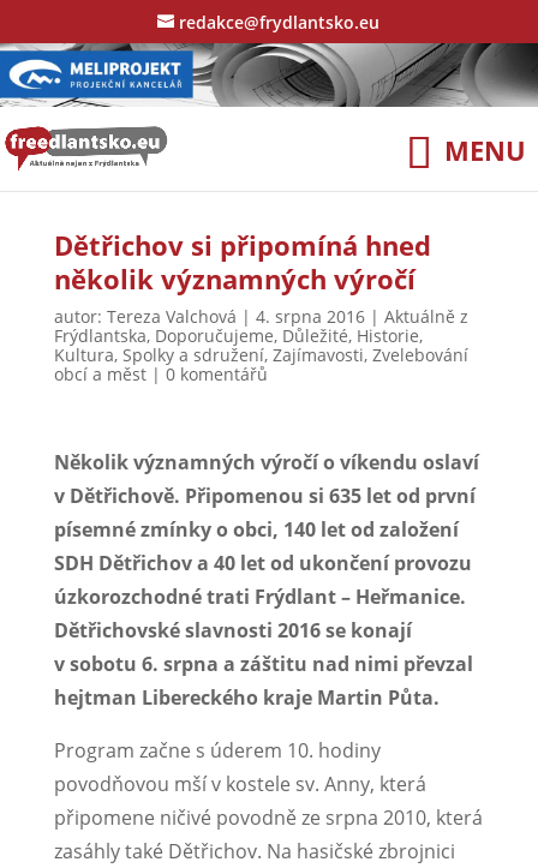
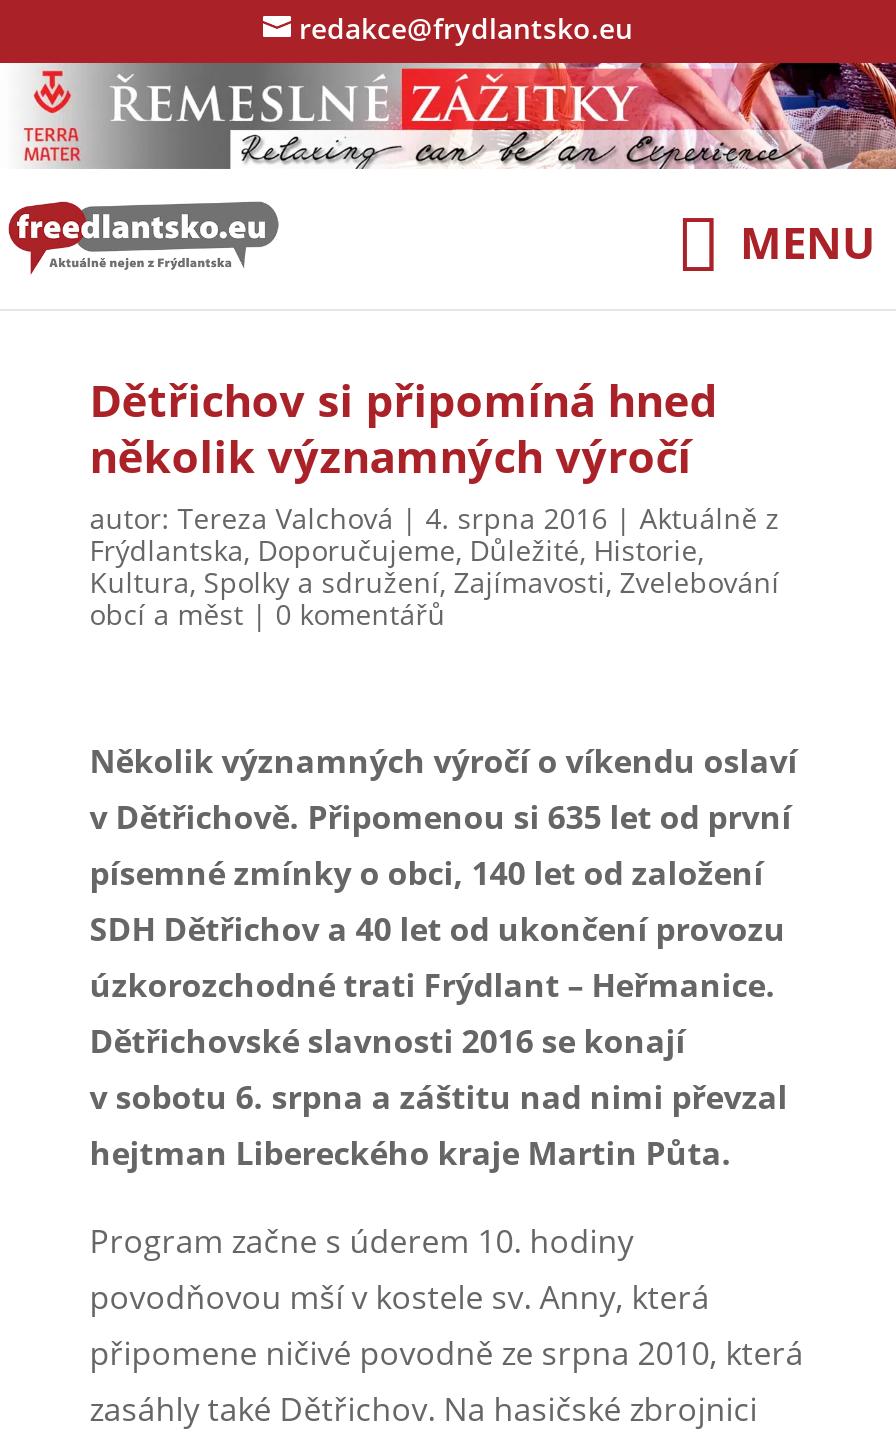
- [image]
+ [image]
